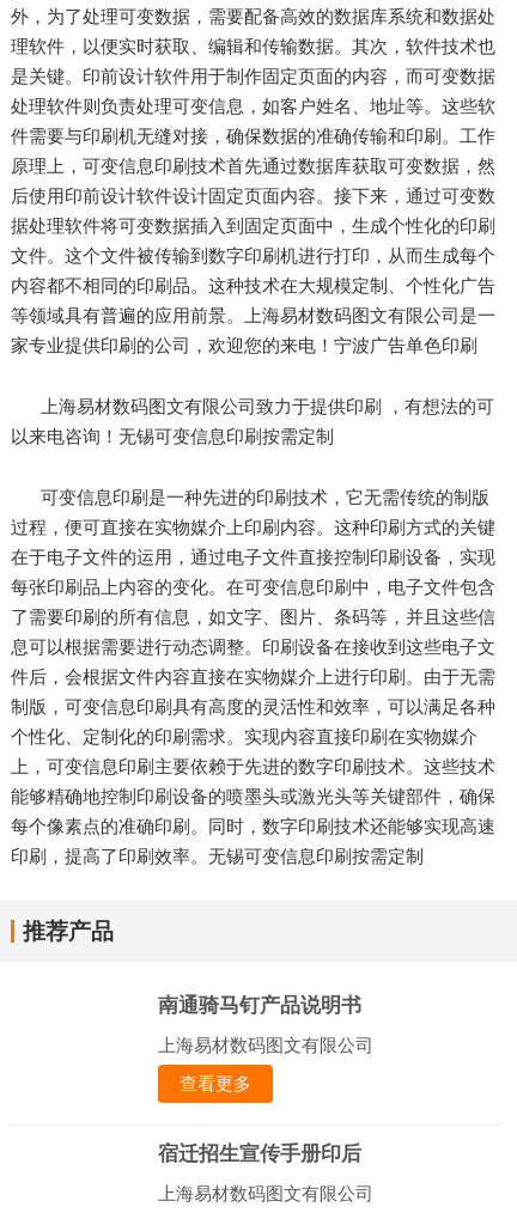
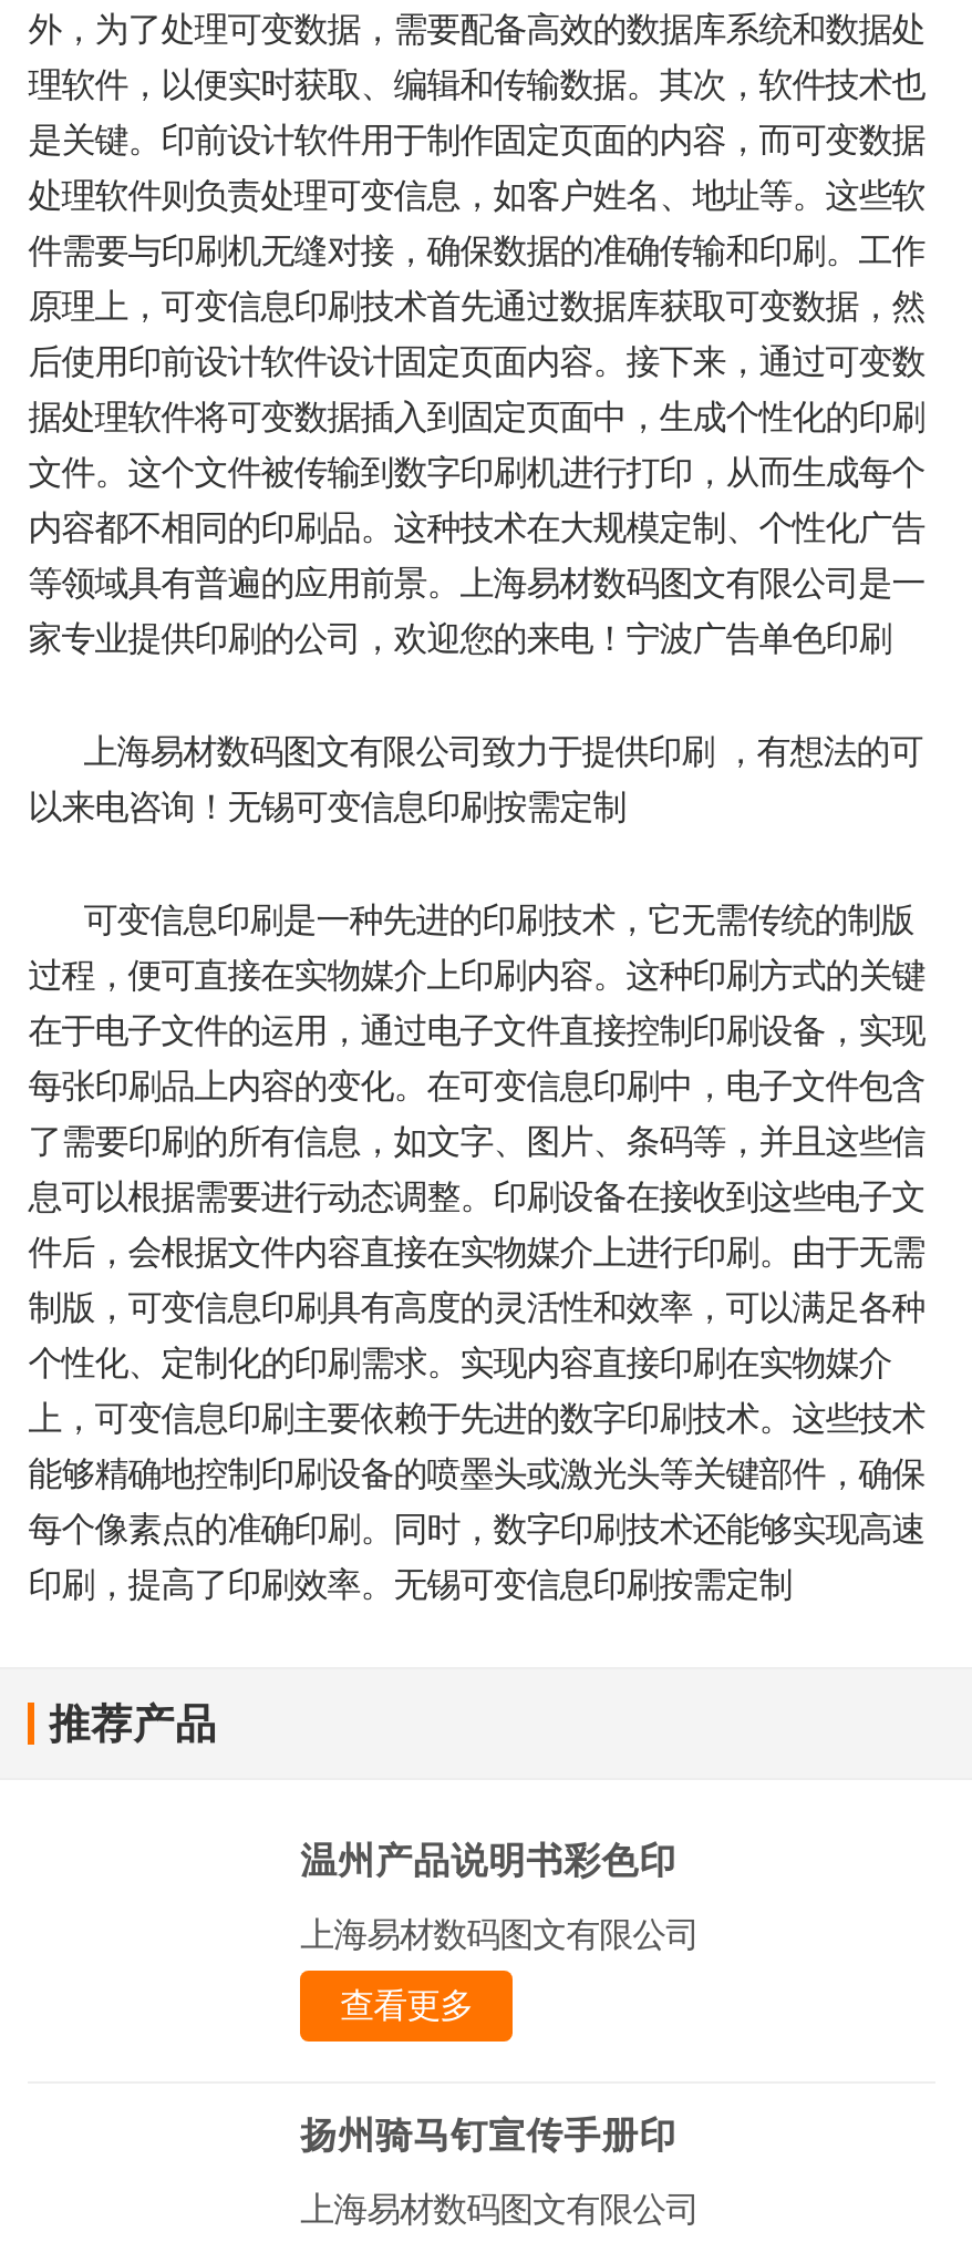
- 南通骑马钉产品说明书
+ 温州产品说明书彩色印

- 宿迁招生宣传手册印后
+ 扬州骑马钉宣传手册印
